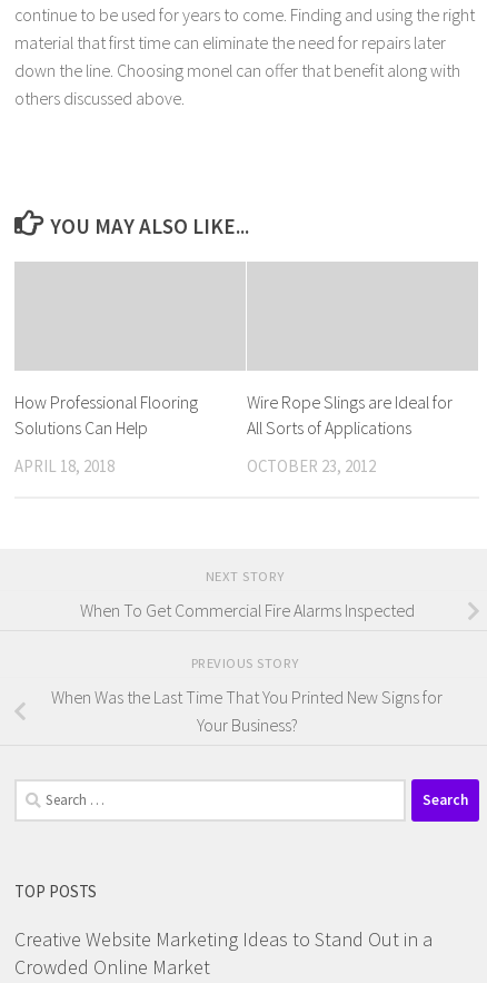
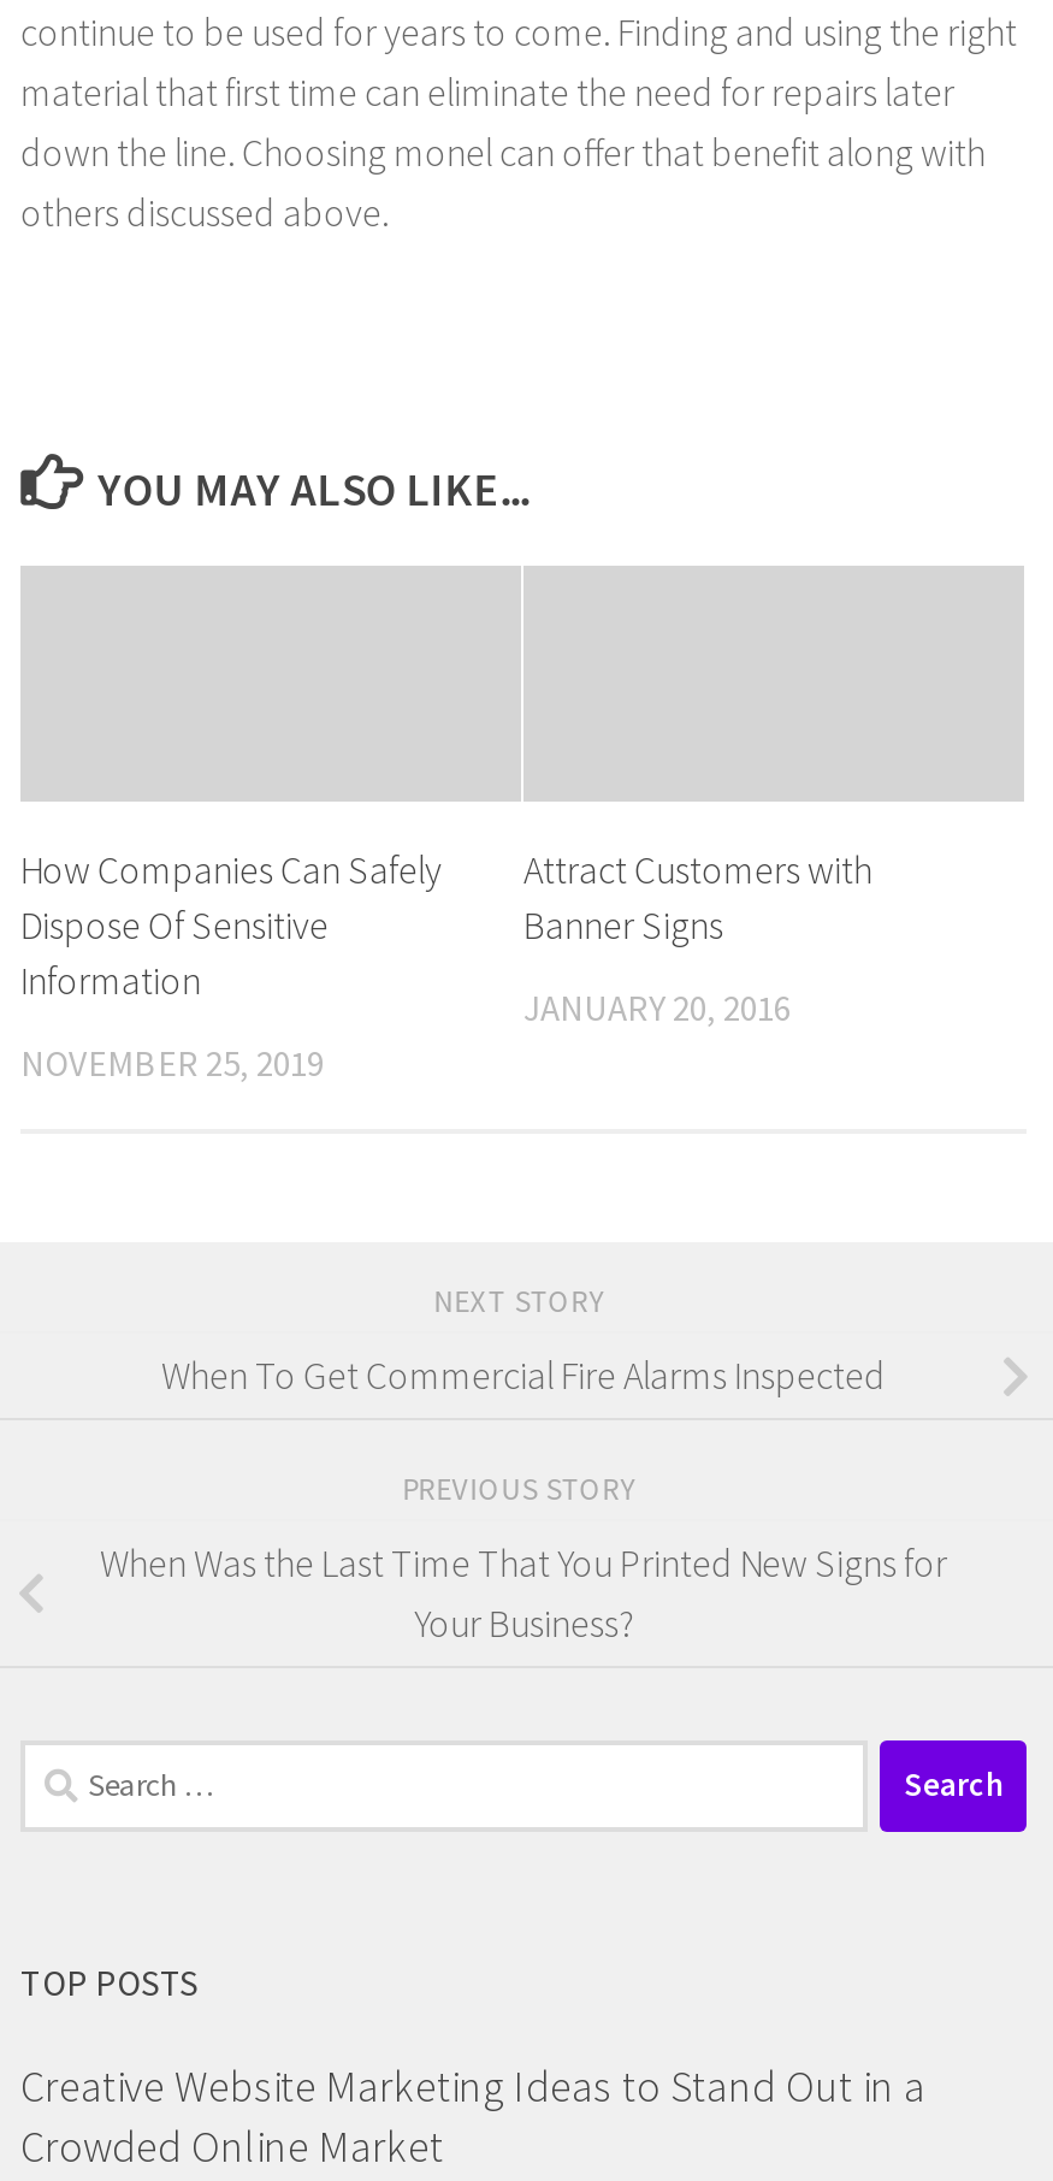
- How Professional Flooring
- Solutions Can Help
+ How Companies Can Safely
+ Dispose Of Sensitive
+ Information

- Wire Rope Slings are Ideal for
- All Sorts of Applications
+ Attract Customers with
+ Banner Signs

- APRIL 18, 2018
+ NOVEMBER 25, 2019

- OCTOBER 23, 2012
+ JANUARY 20, 2016
